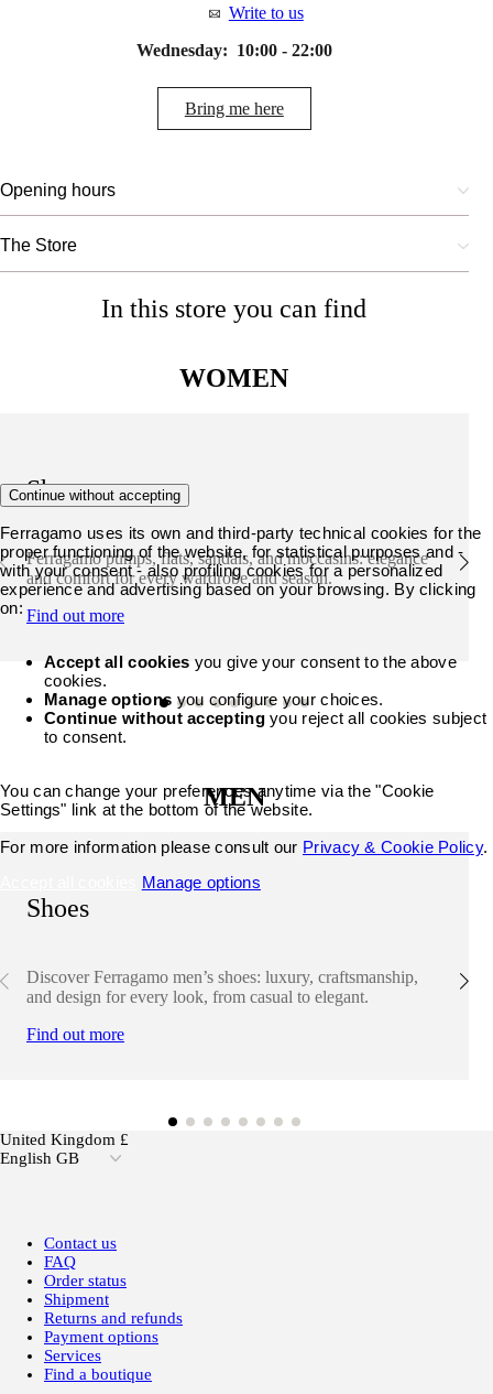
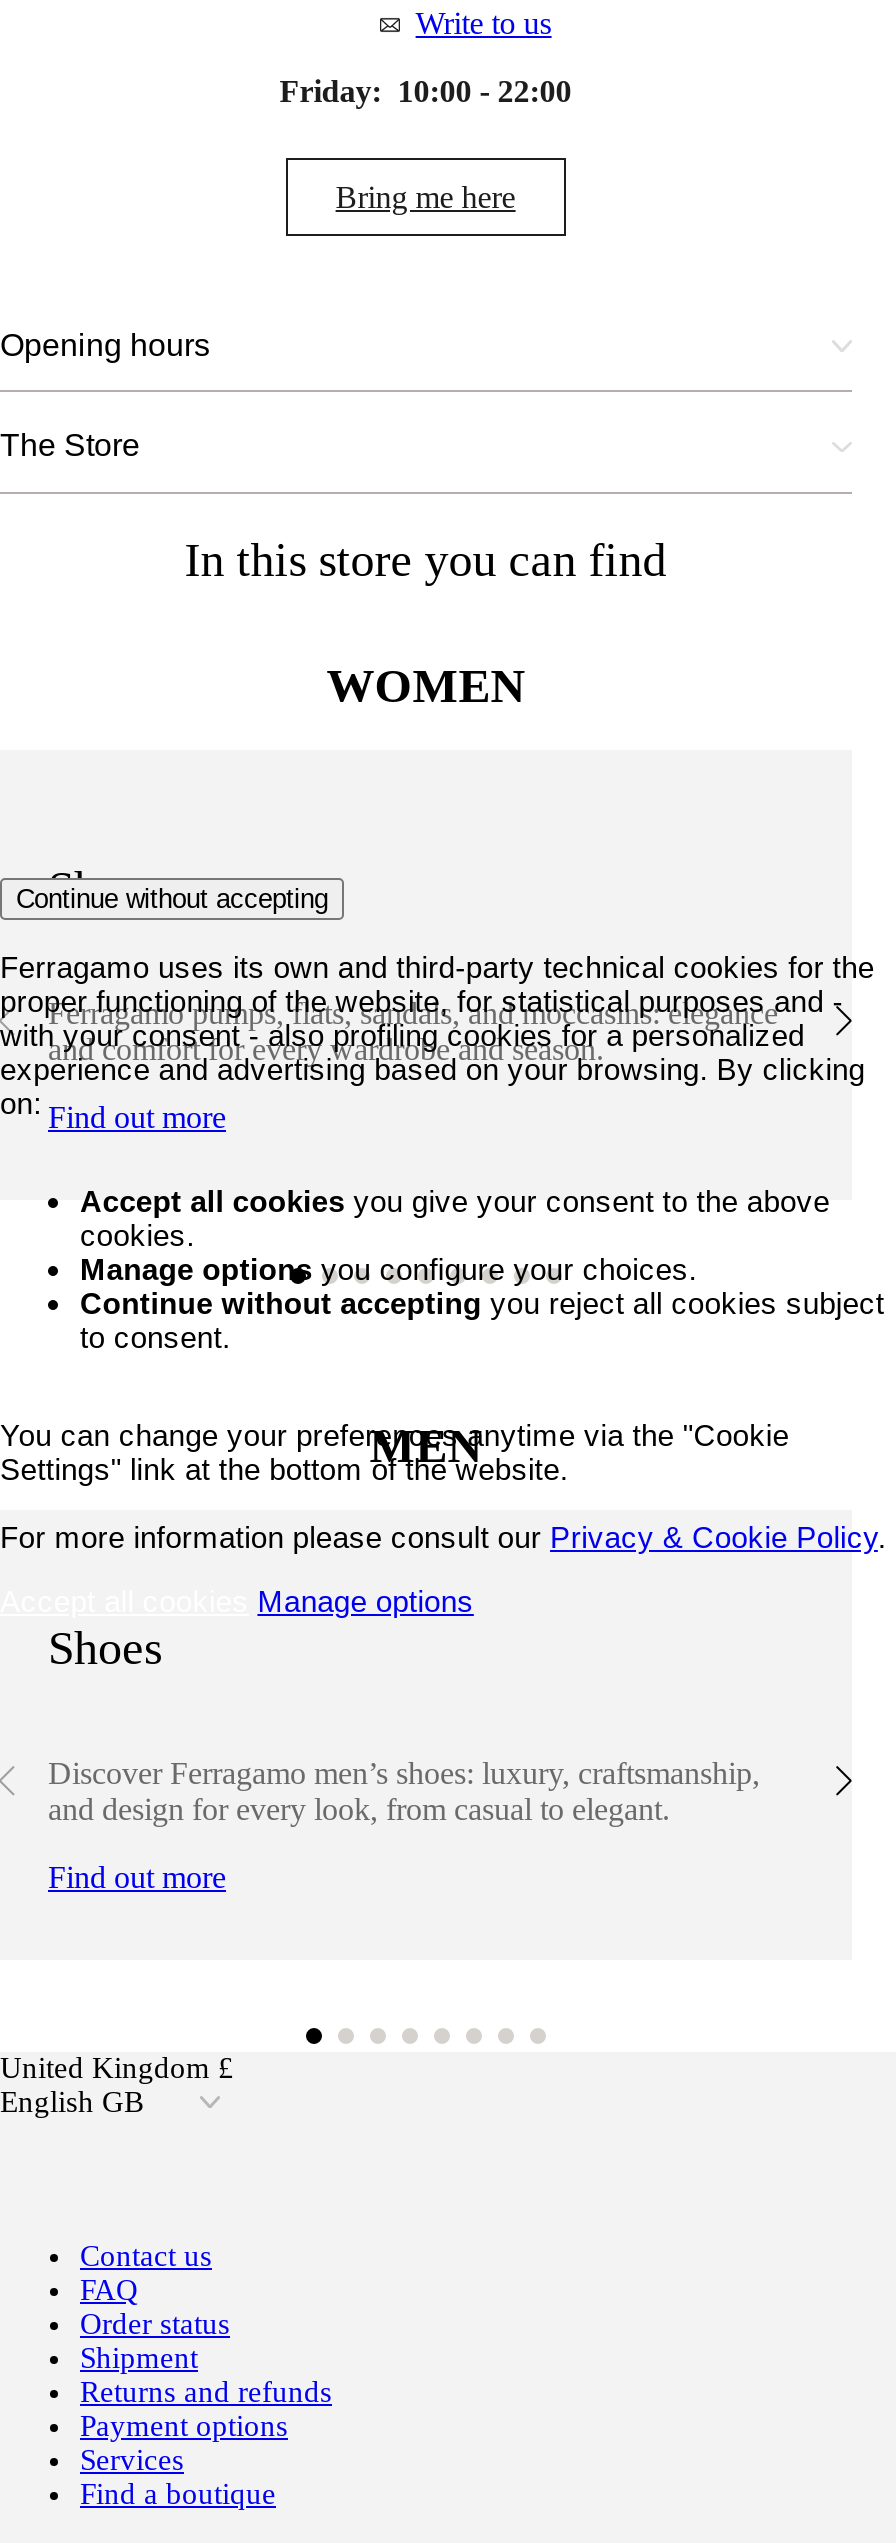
- Wednesday: 10:00 - 22:00
+ Friday: 10:00 - 22:00
